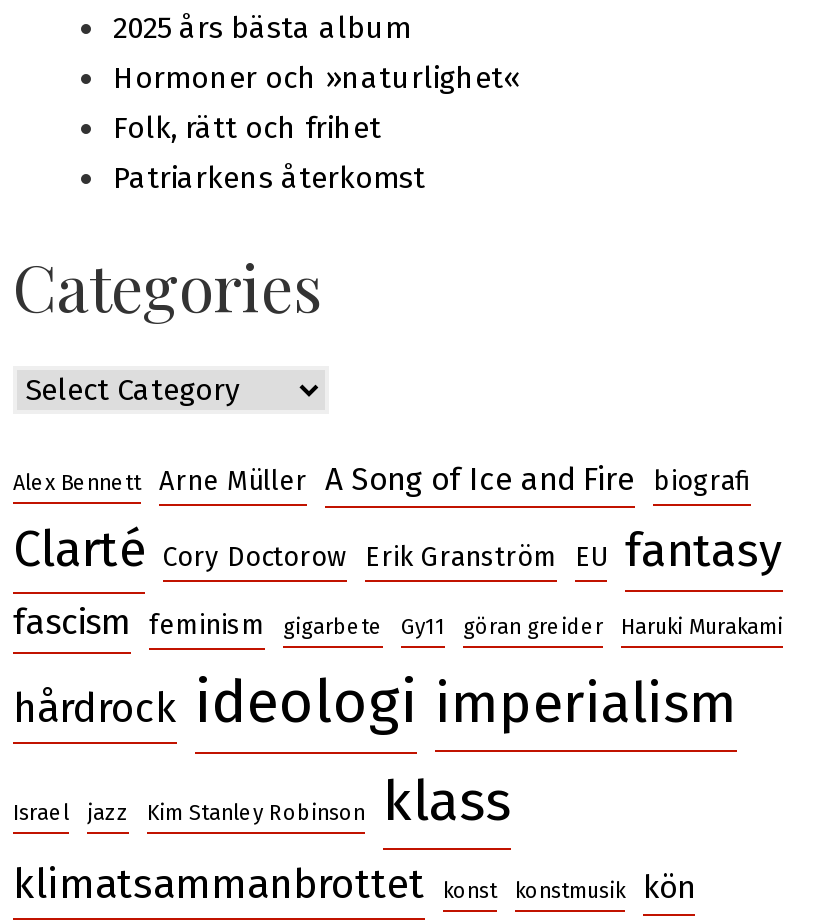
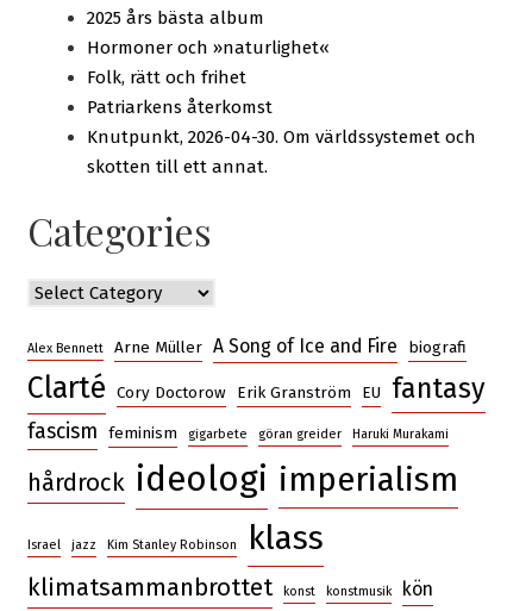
+ Knutpunkt, 2026-04-30. Om världssystemet och
+ skotten till ett annat.

- Gy11
